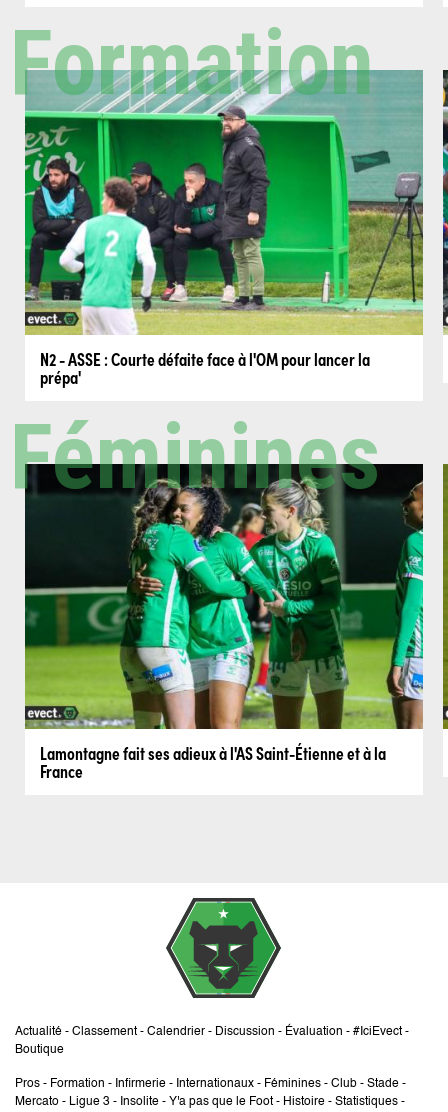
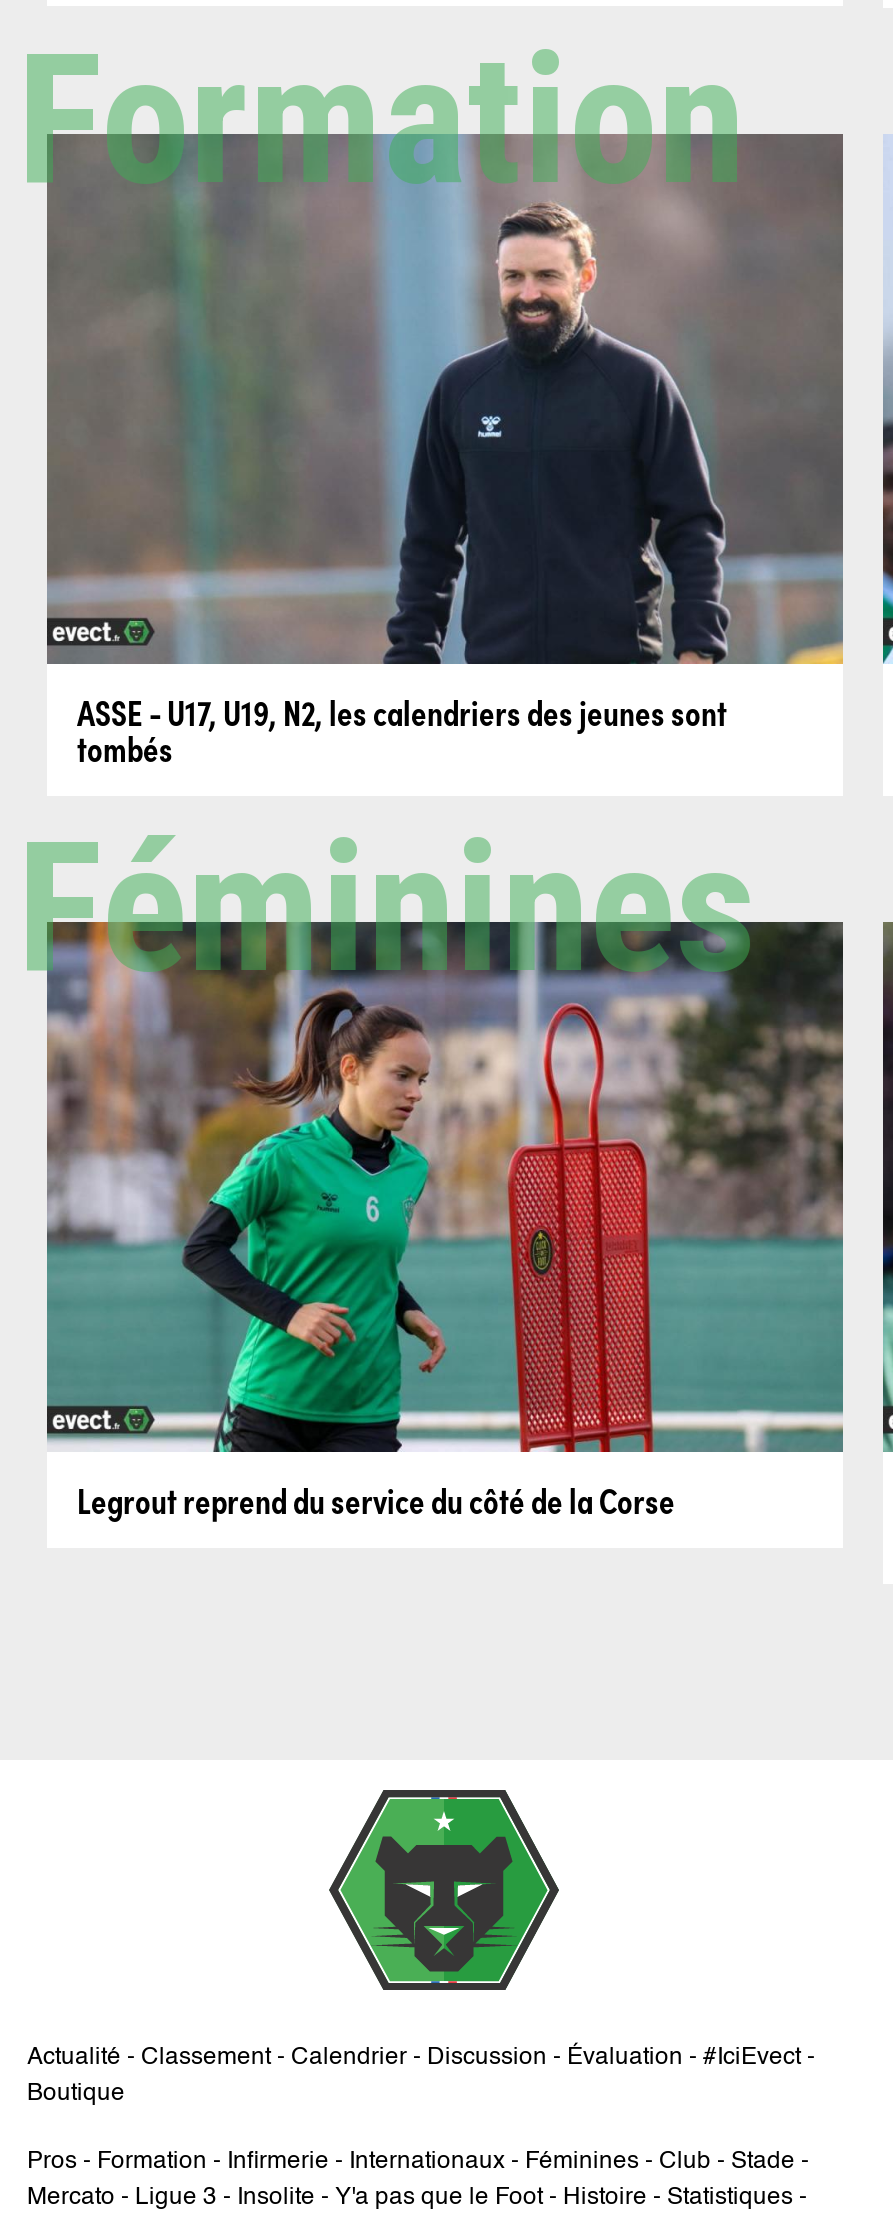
- [image]
- N2 - ASSE : Courte défaite face à l'OM pour lancer la
- prépa'
+ [image]
+ ASSE - U17, U19, N2, les calendriers des jeunes sont
+ tombés

- [image]
- Lamontagne fait ses adieux à l'AS Saint-Étienne et à la
- France
+ [image]
+ Legrout reprend du service du côté de la Corse
